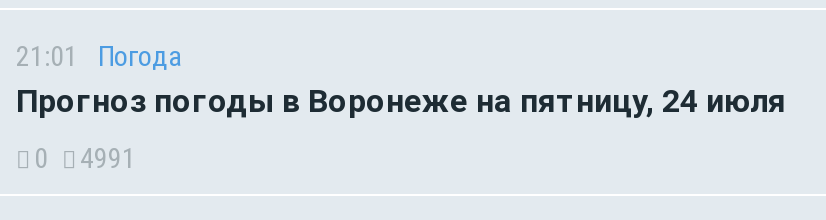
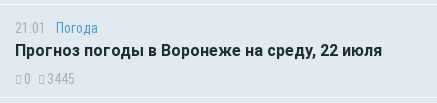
- Прогноз погоды в Воронеже на пятницу, 24 июля
+ Прогноз погоды в Воронеже на среду, 22 июля

- 0 4991
+ 0 3445
